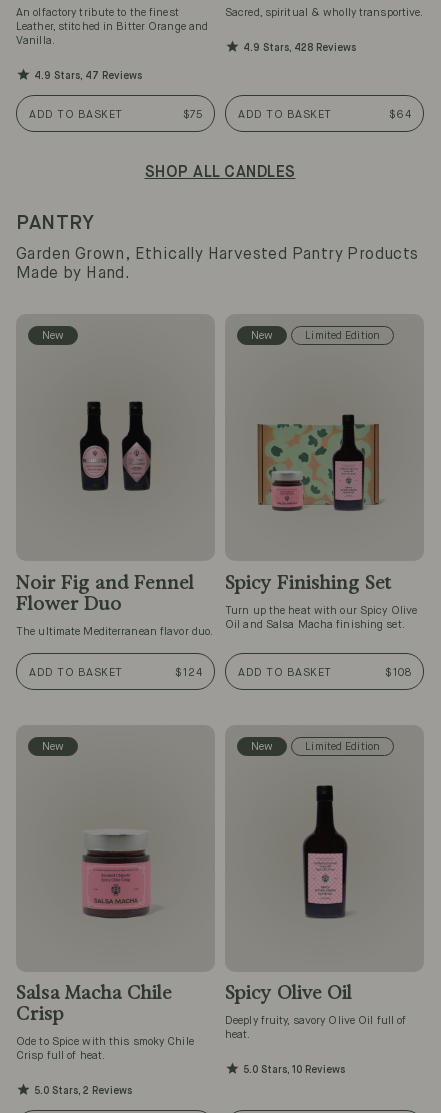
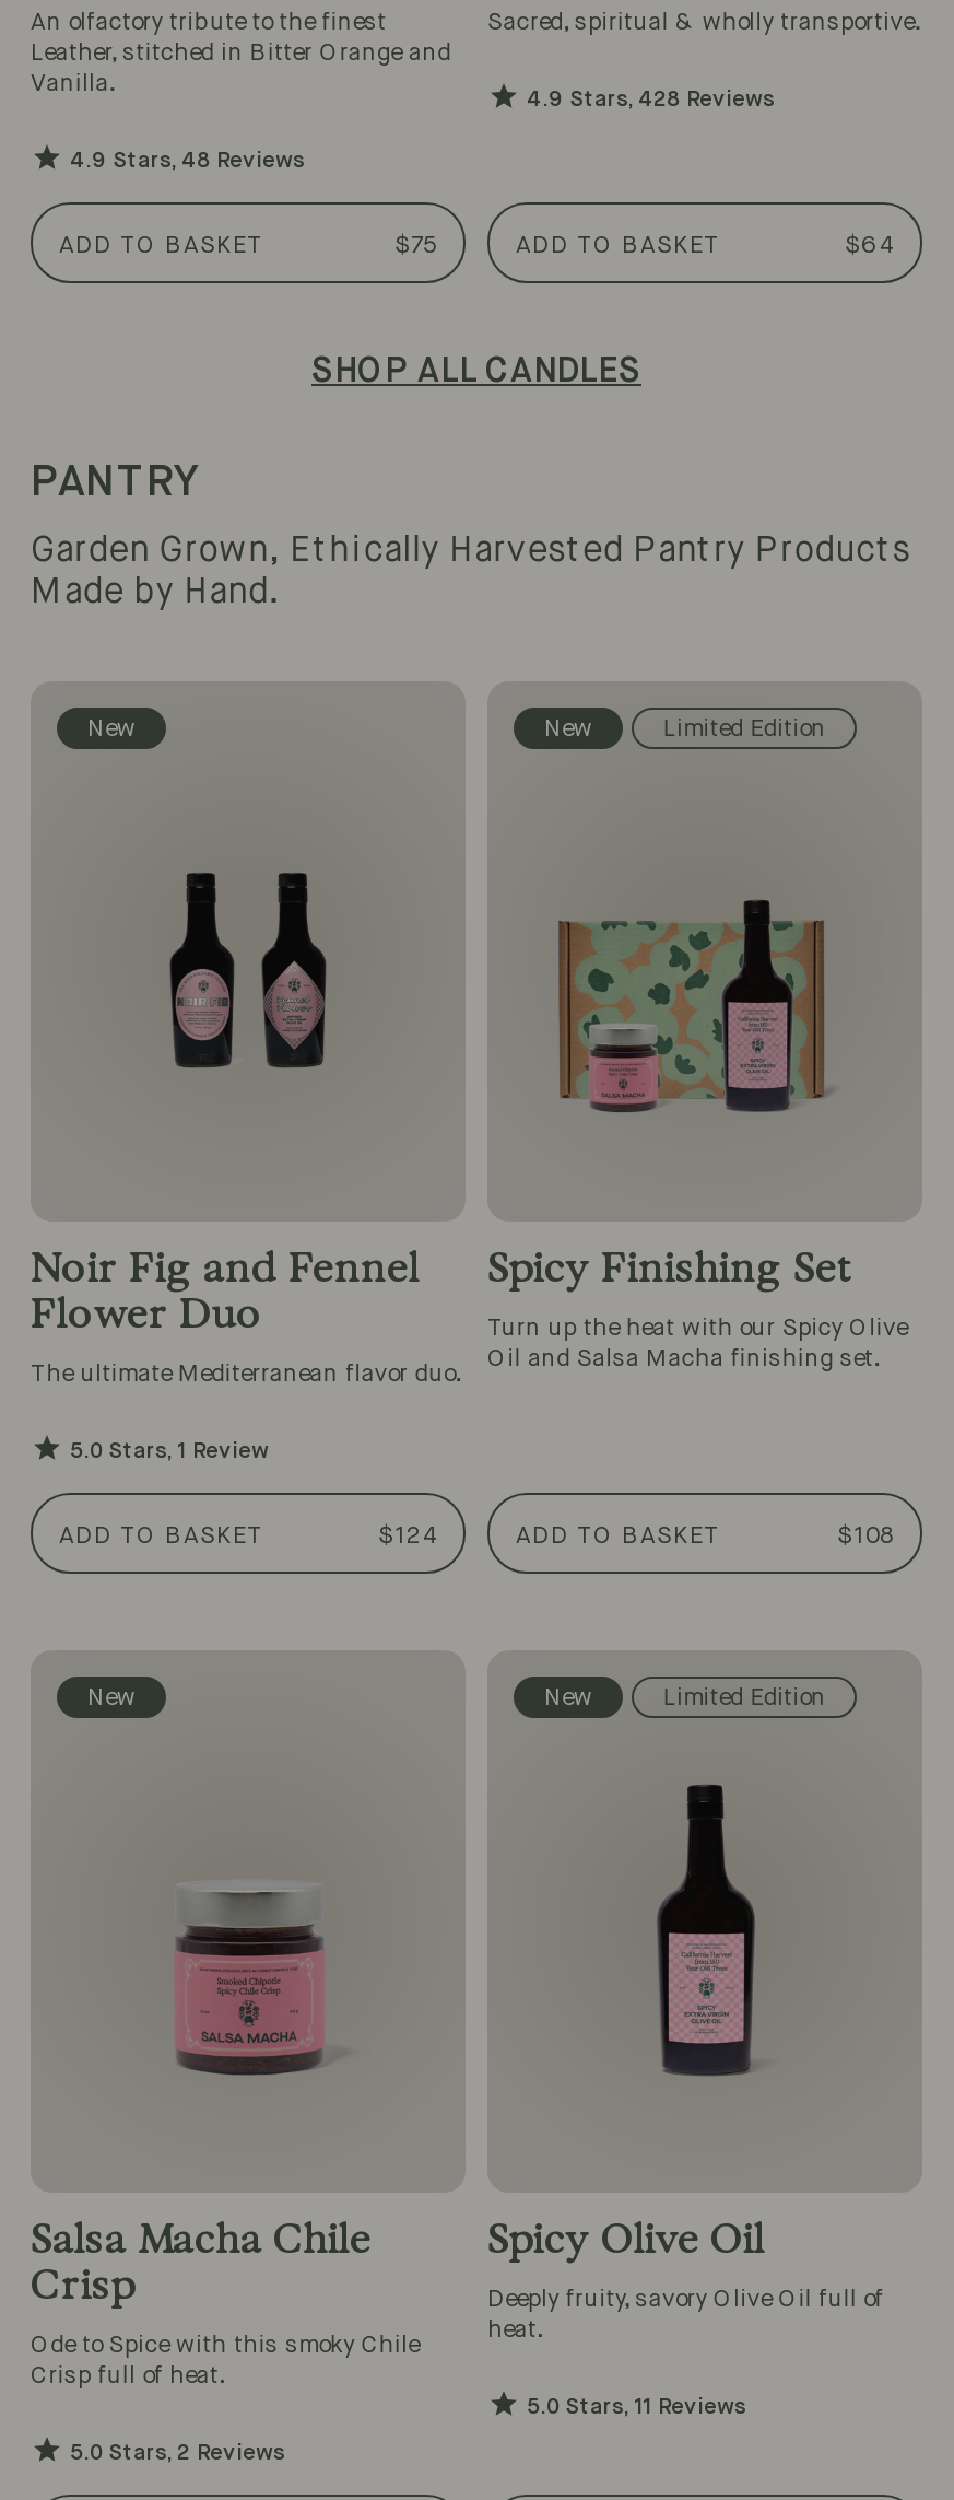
- 4.9 Stars, 47 Reviews
+ 4.9 Stars, 48 Reviews

+ 5.0 Stars, 1 Review

- 5.0 Stars, 10 Reviews
+ 5.0 Stars, 11 Reviews
